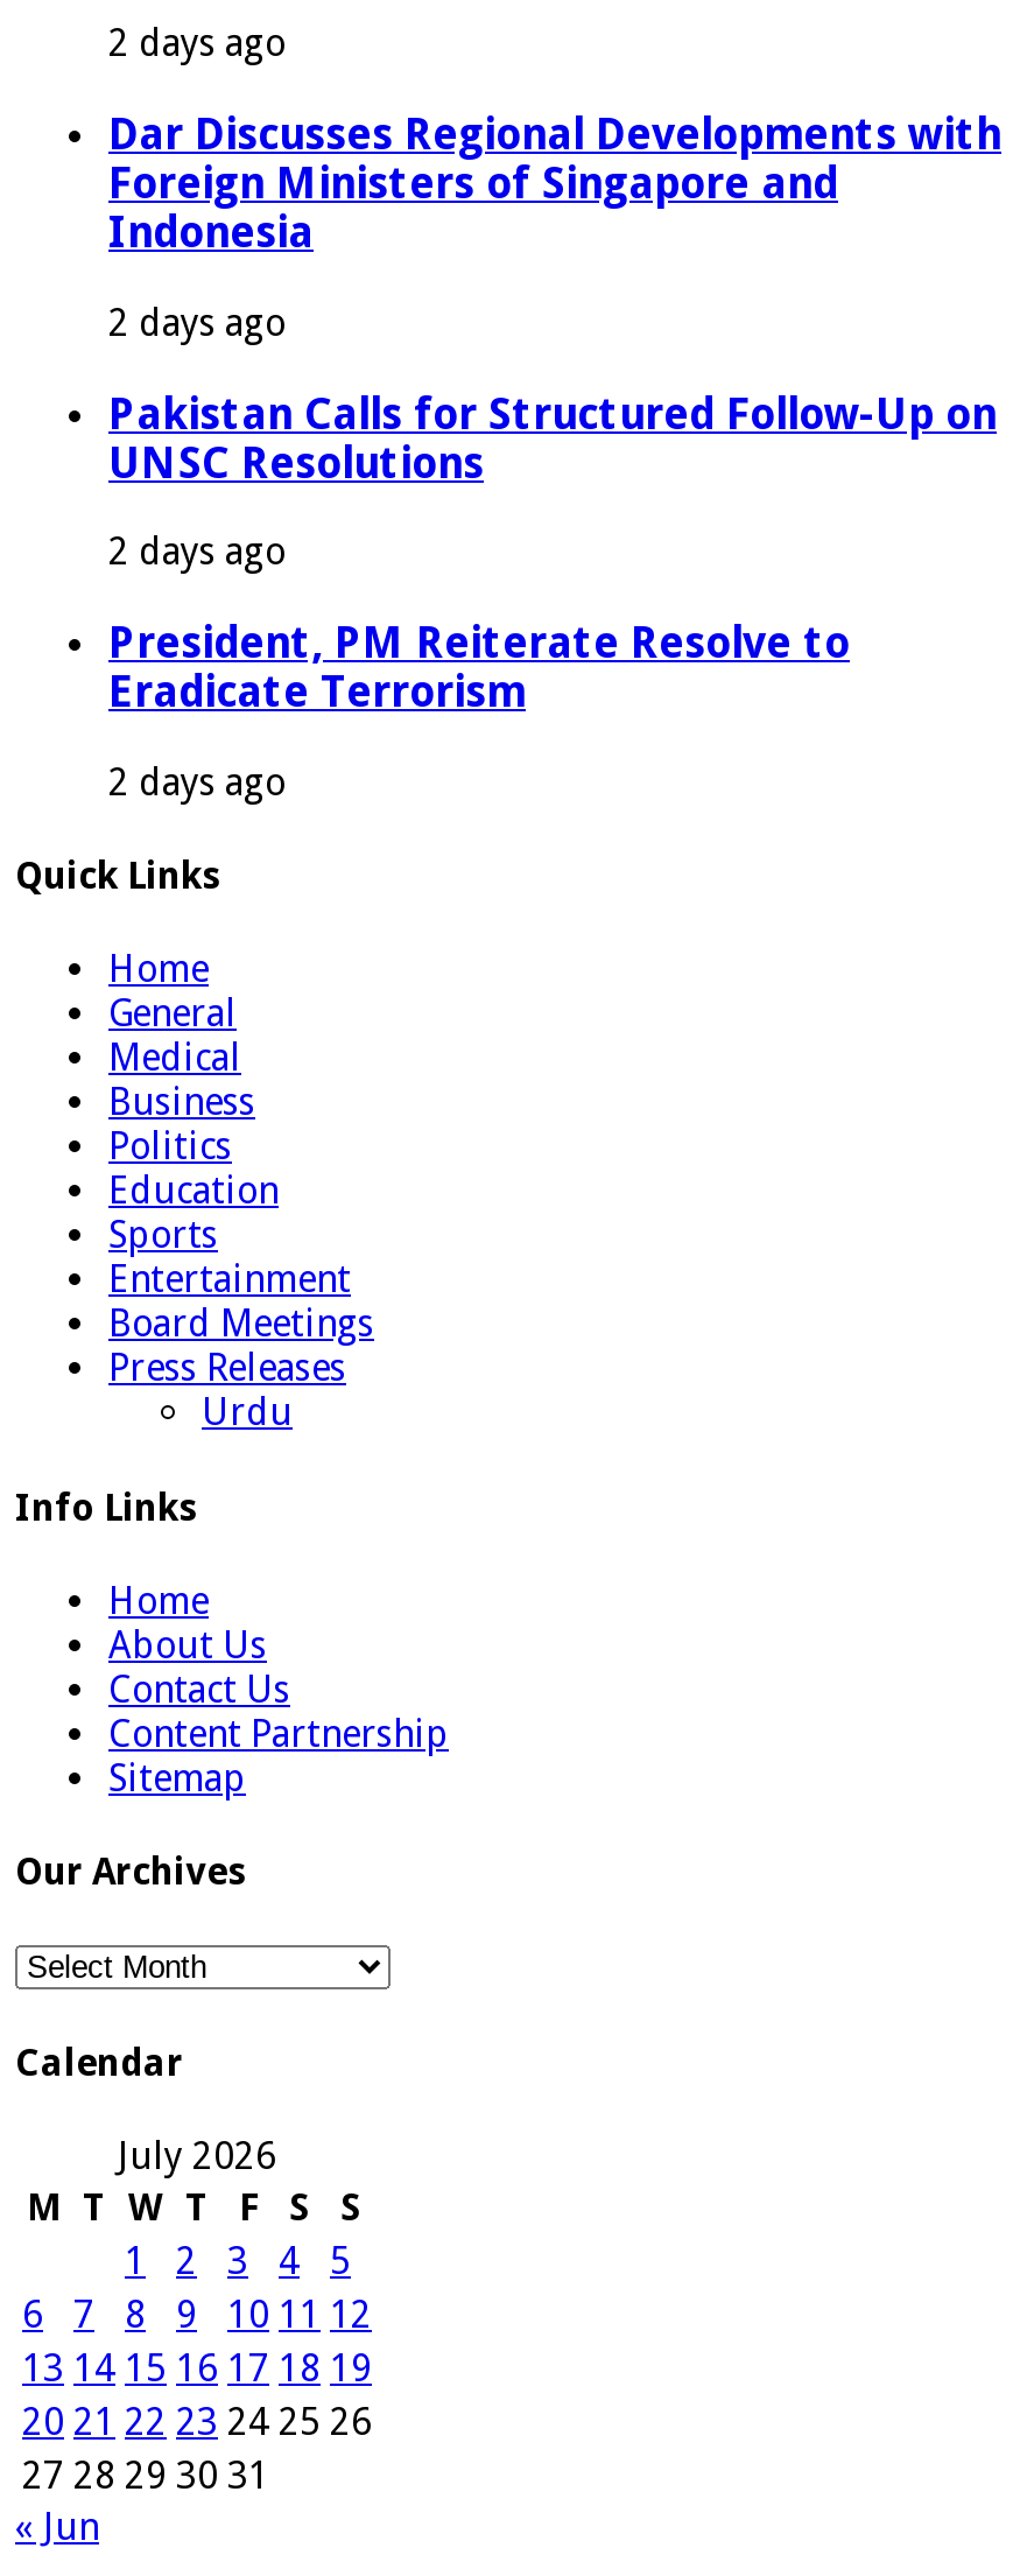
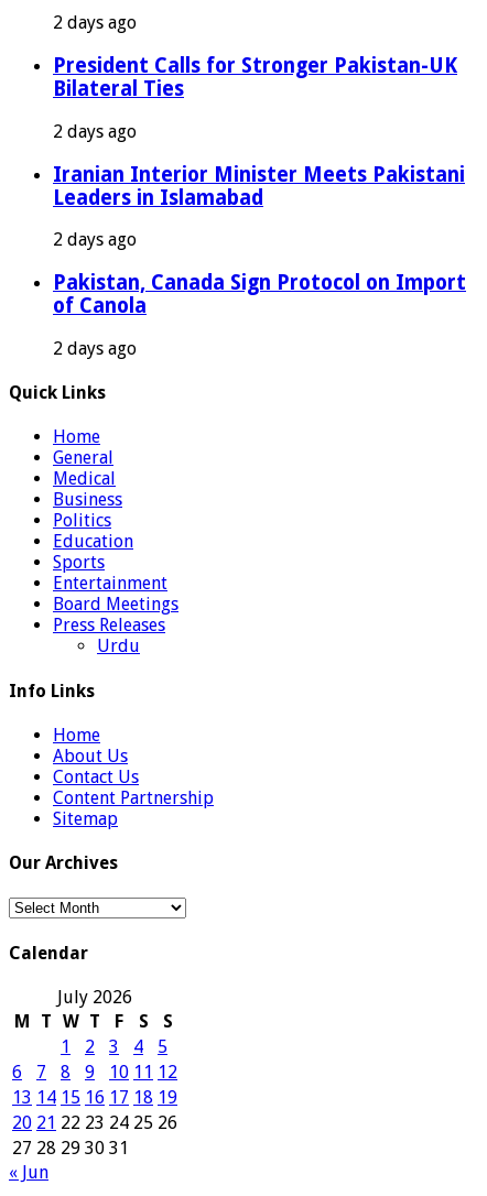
- Dar Discusses Regional Developments with
- Foreign Ministers of Singapore and
- Indonesia
+ President Calls for Stronger Pakistan-UK
+ Bilateral Ties

- Pakistan Calls for Structured Follow-Up on
- UNSC Resolutions
+ Iranian Interior Minister Meets Pakistani
+ Leaders in Islamabad

- President, PM Reiterate Resolve to
- Eradicate Terrorism
+ Pakistan, Canada Sign Protocol on Import
+ of Canola
